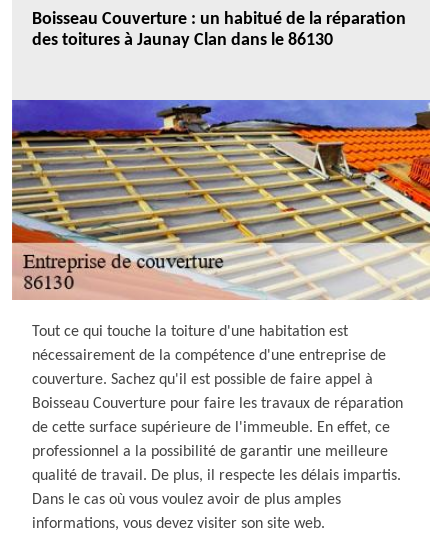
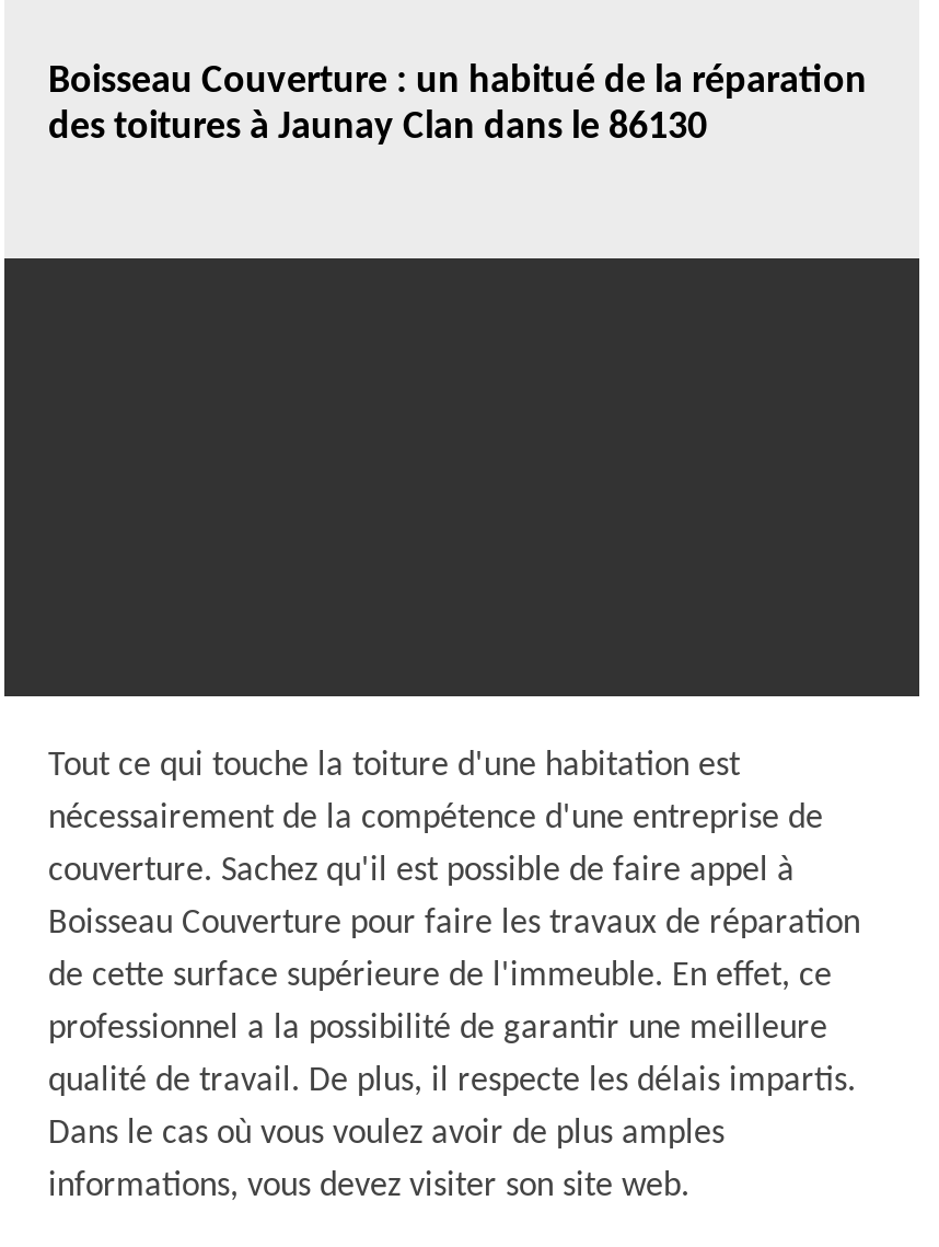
- [image]
